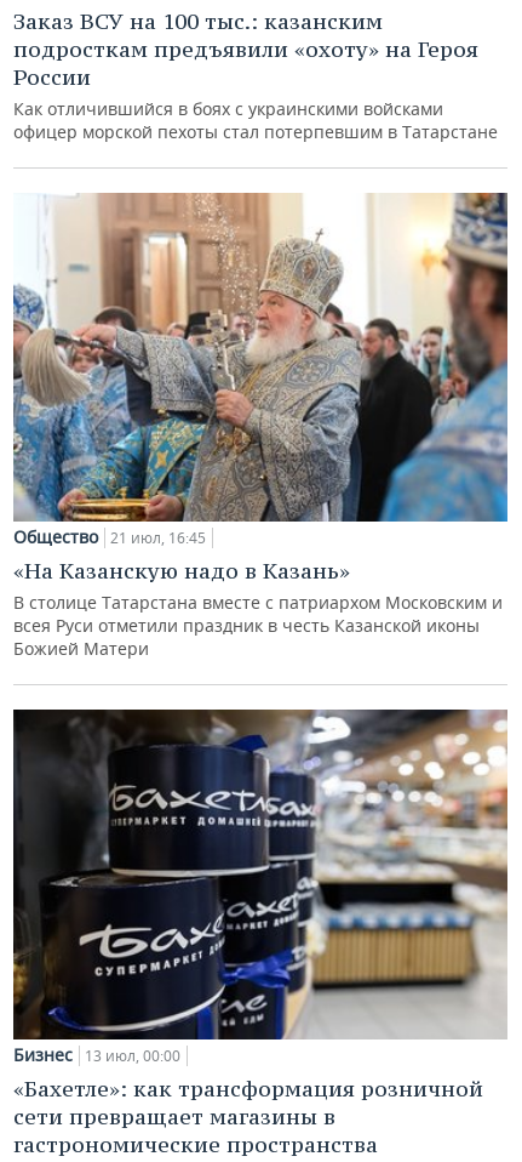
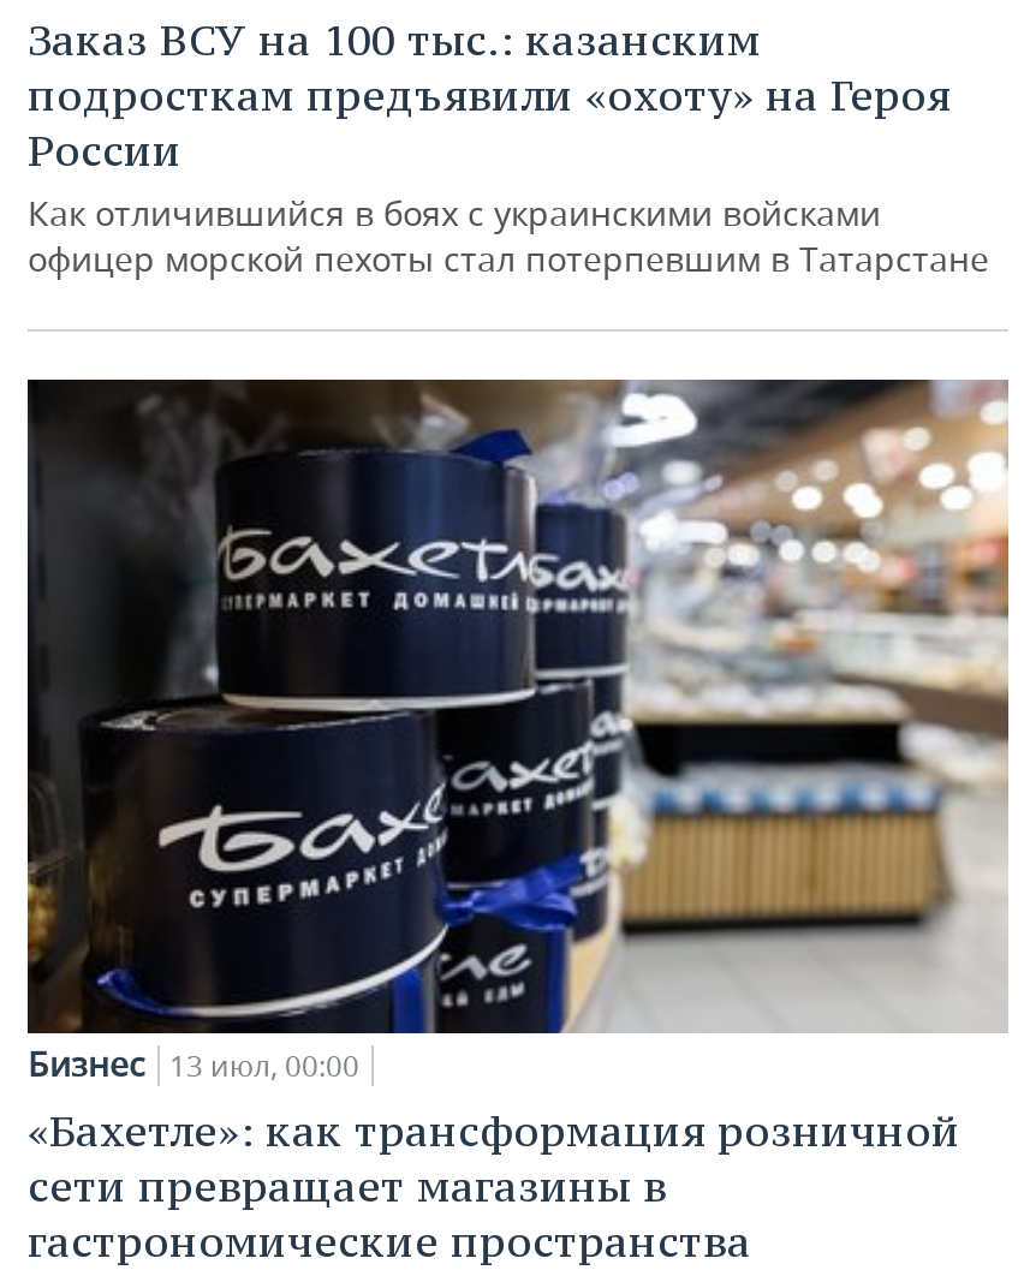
- [image]
- Общество 21 июл, 16:45
- «На Казанскую надо в Казань»
- В столице Татарстана вместе с патриархом Московским и
- всея Руси отметили праздник в честь Казанской иконы
- Божией Матери
